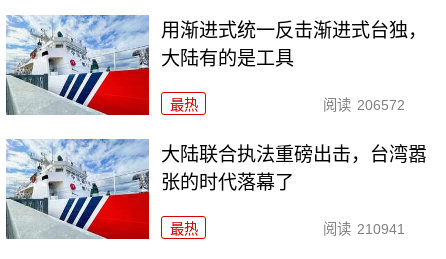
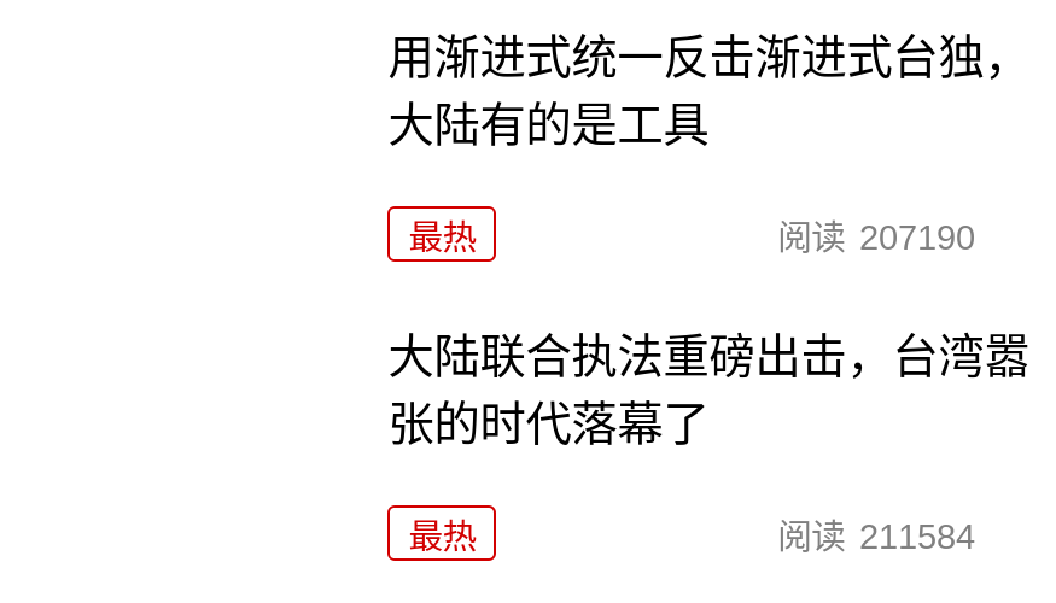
- [image]

- 阅读 206572
+ 阅读 207190

- [image]

- 阅读 210941
+ 阅读 211584
